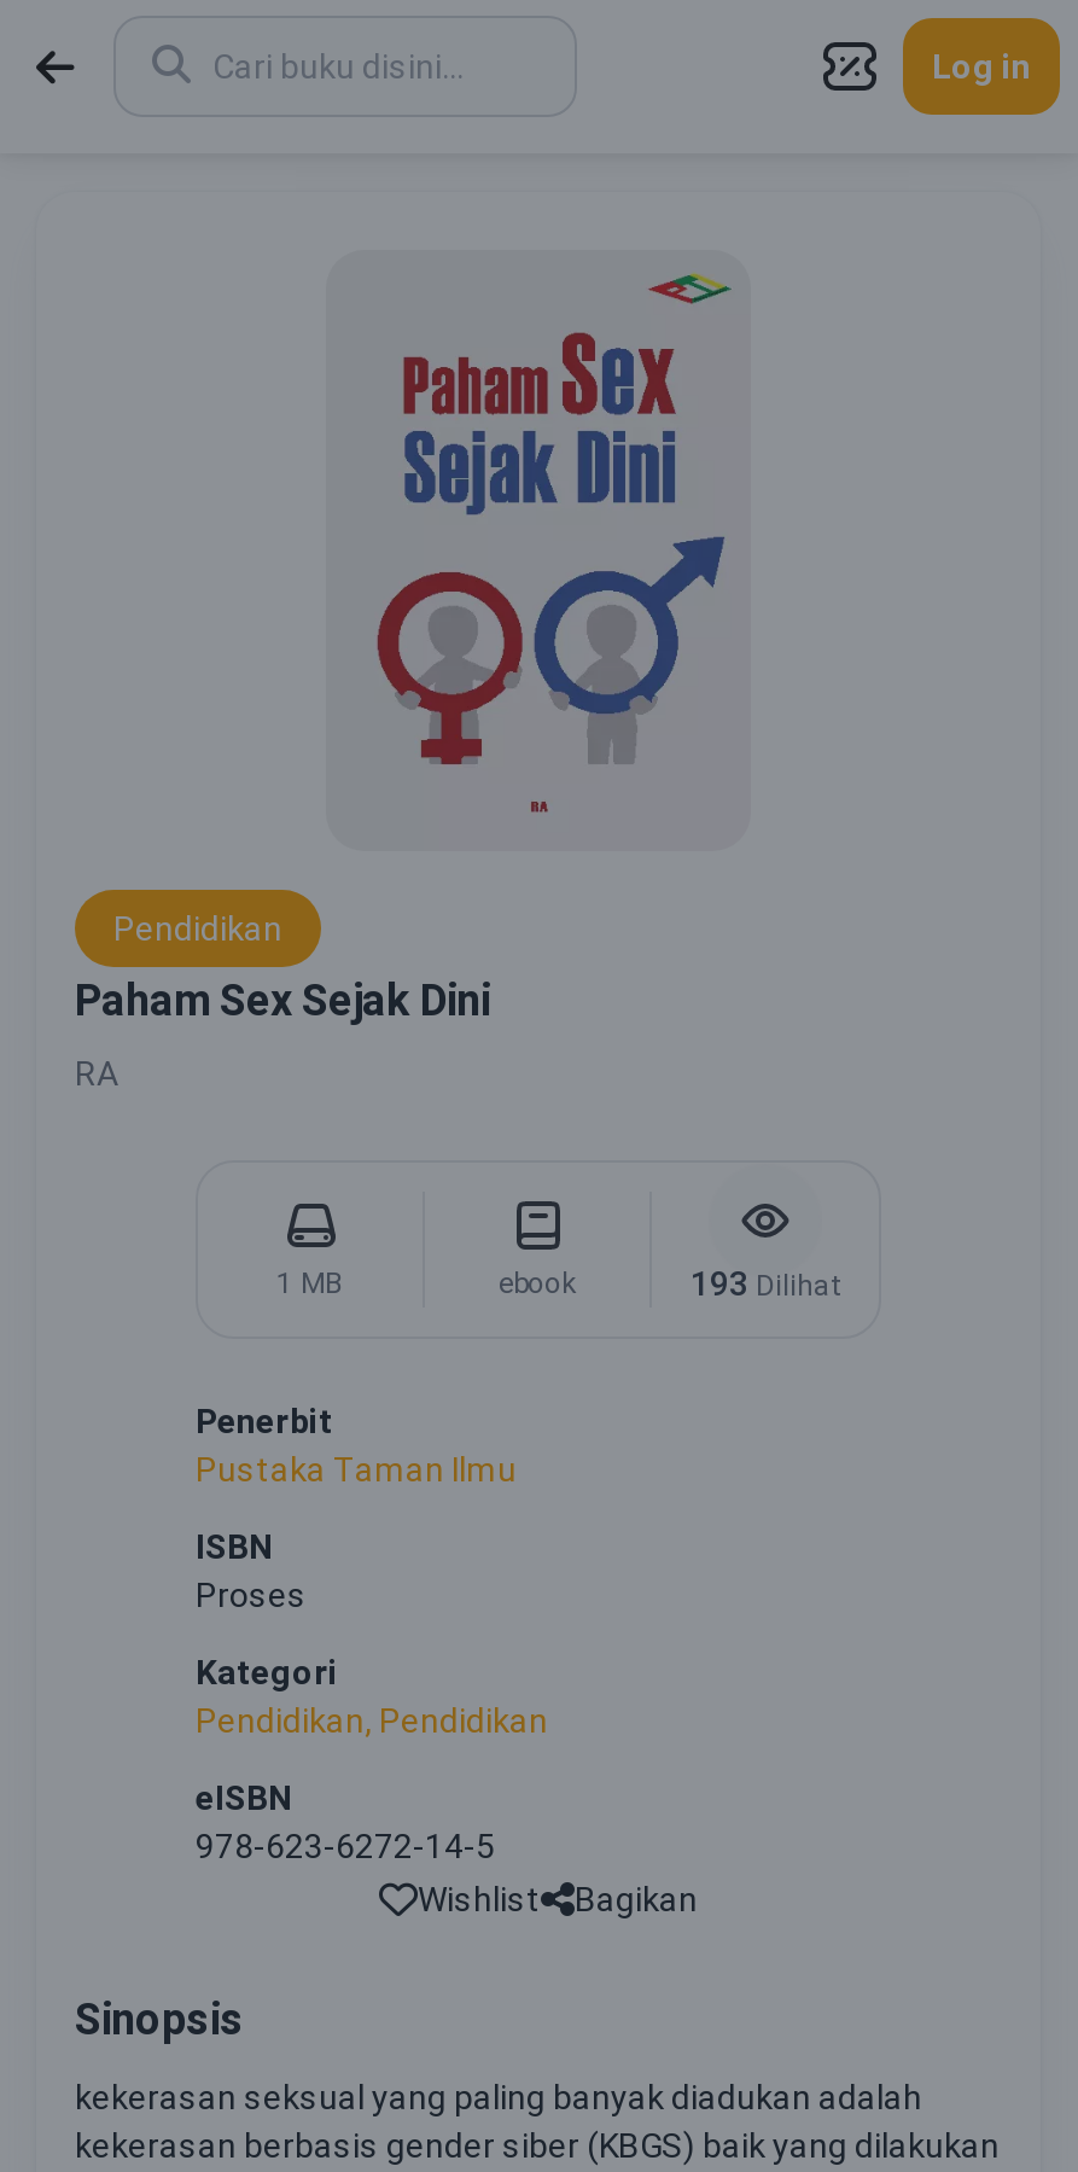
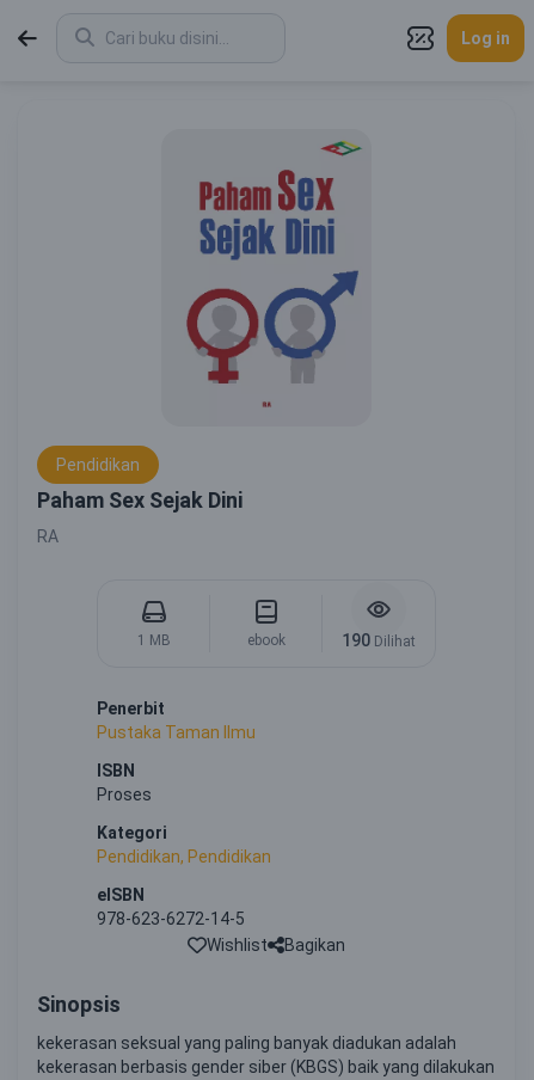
- 193 Dilihat
+ 190 Dilihat
